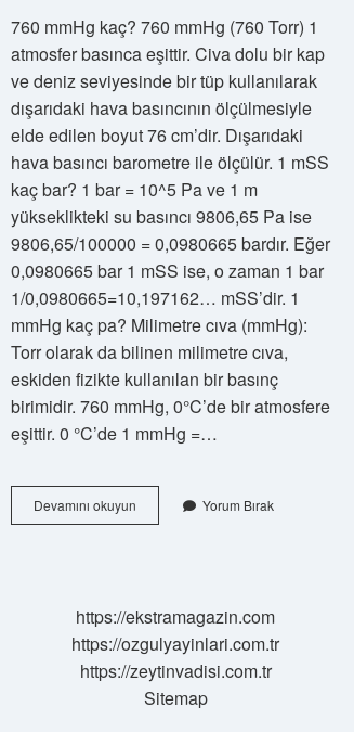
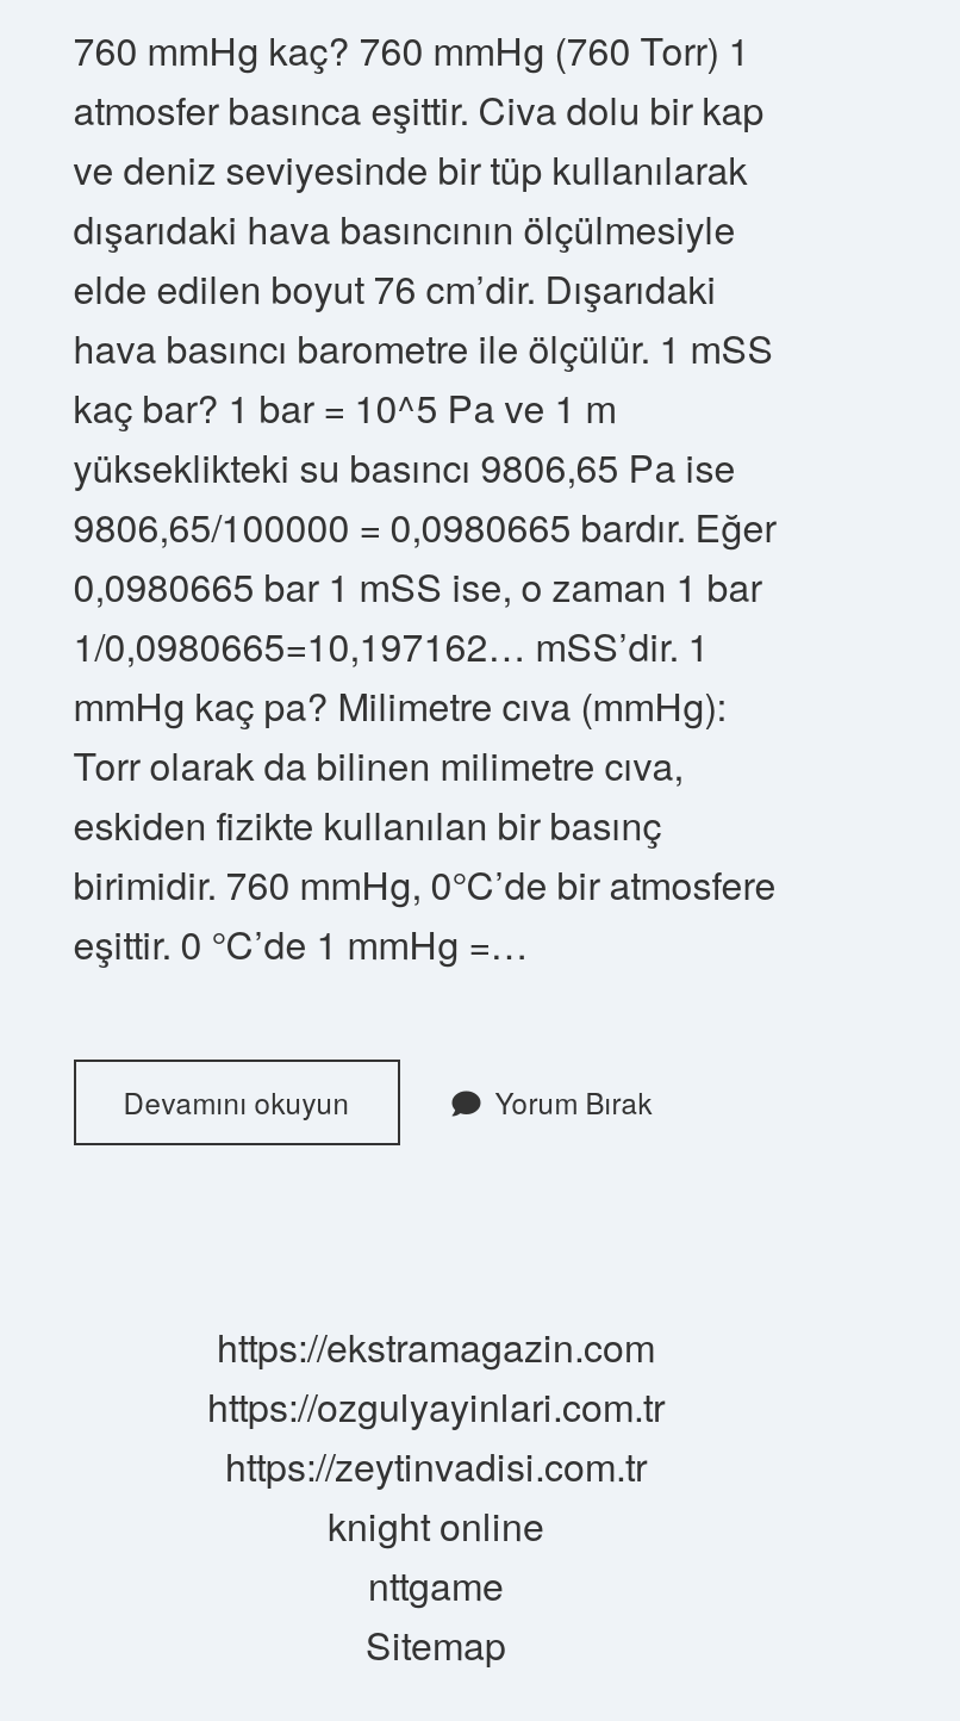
+ knight online
+ nttgame
